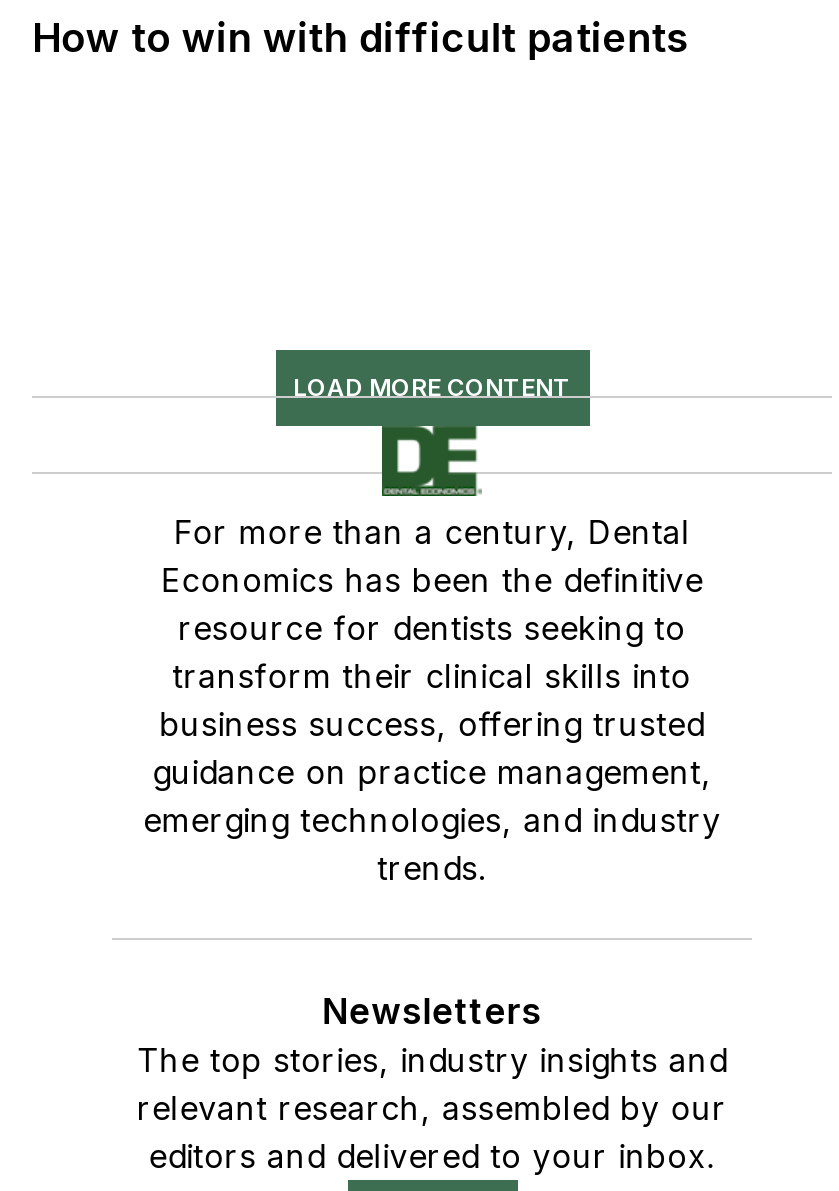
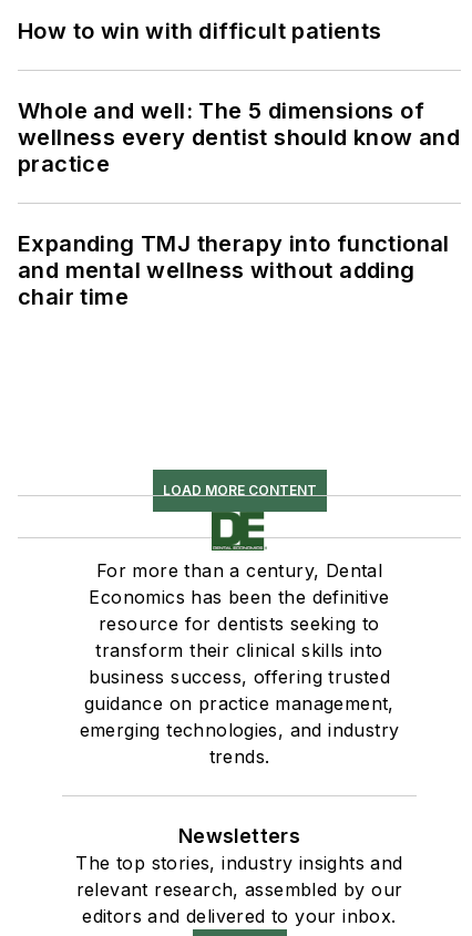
+ Whole and well: The 5 dimensions of
+ wellness every dentist should know and
+ practice
+ Expanding TMJ therapy into functional
+ and mental wellness without adding
+ chair time
